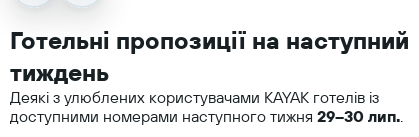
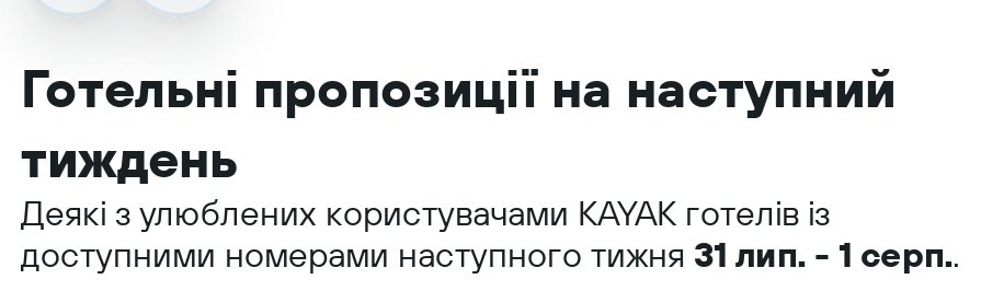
- доступними номерами наступного тижня 29–30 лип..
+ доступними номерами наступного тижня 31 лип. - 1 серп..
